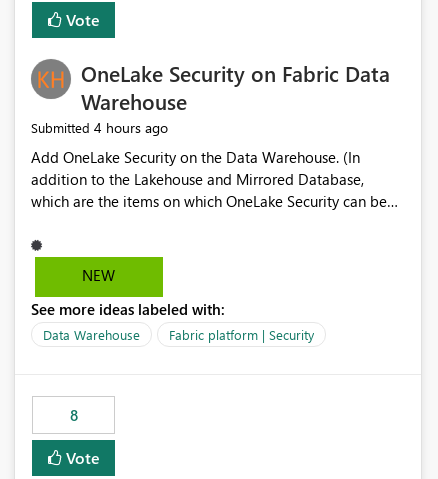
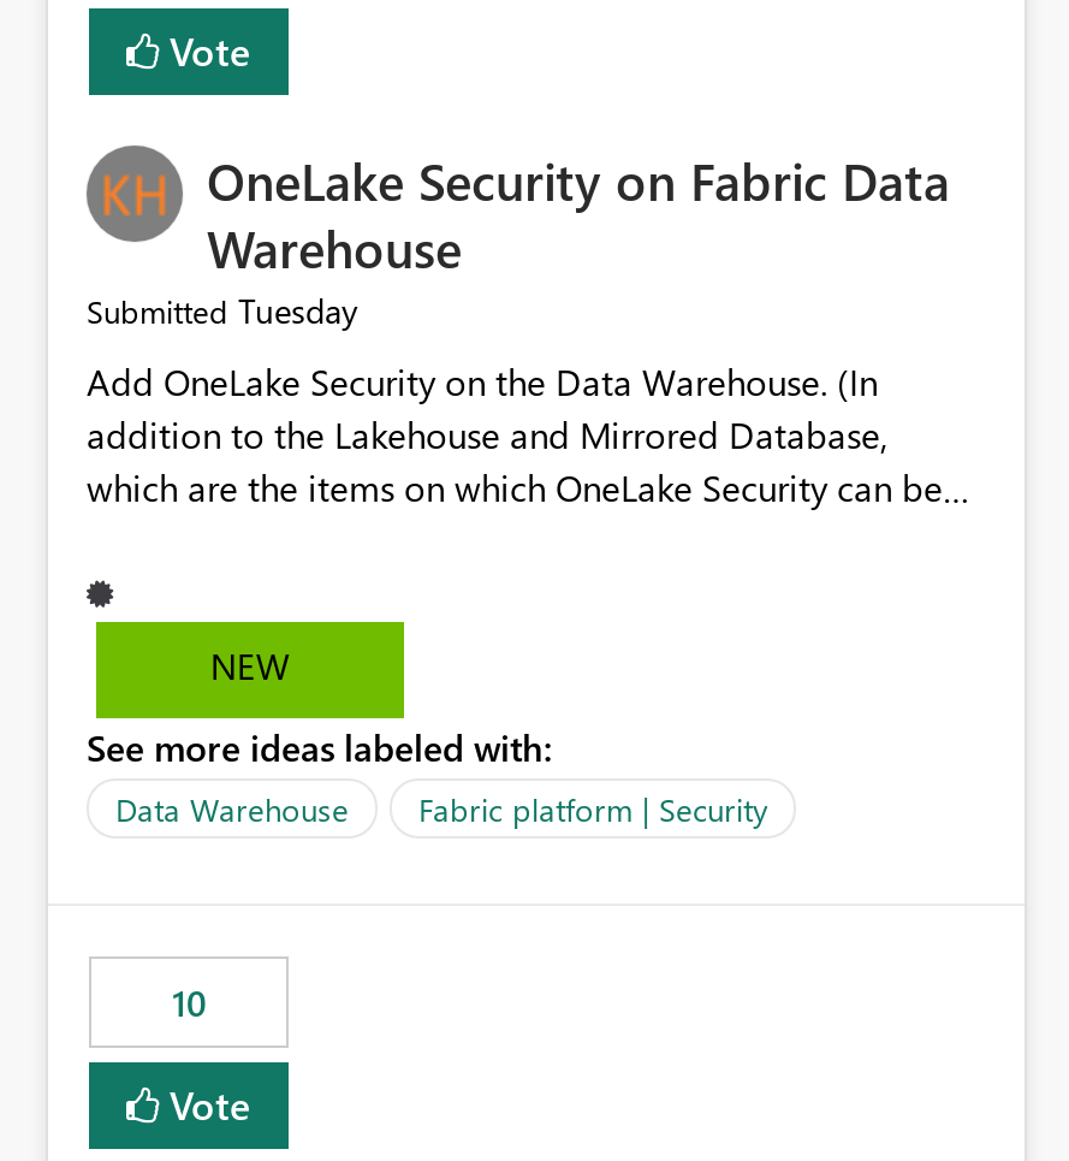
- Submitted 4 hours ago
+ Submitted Tuesday

- 8
+ 10
